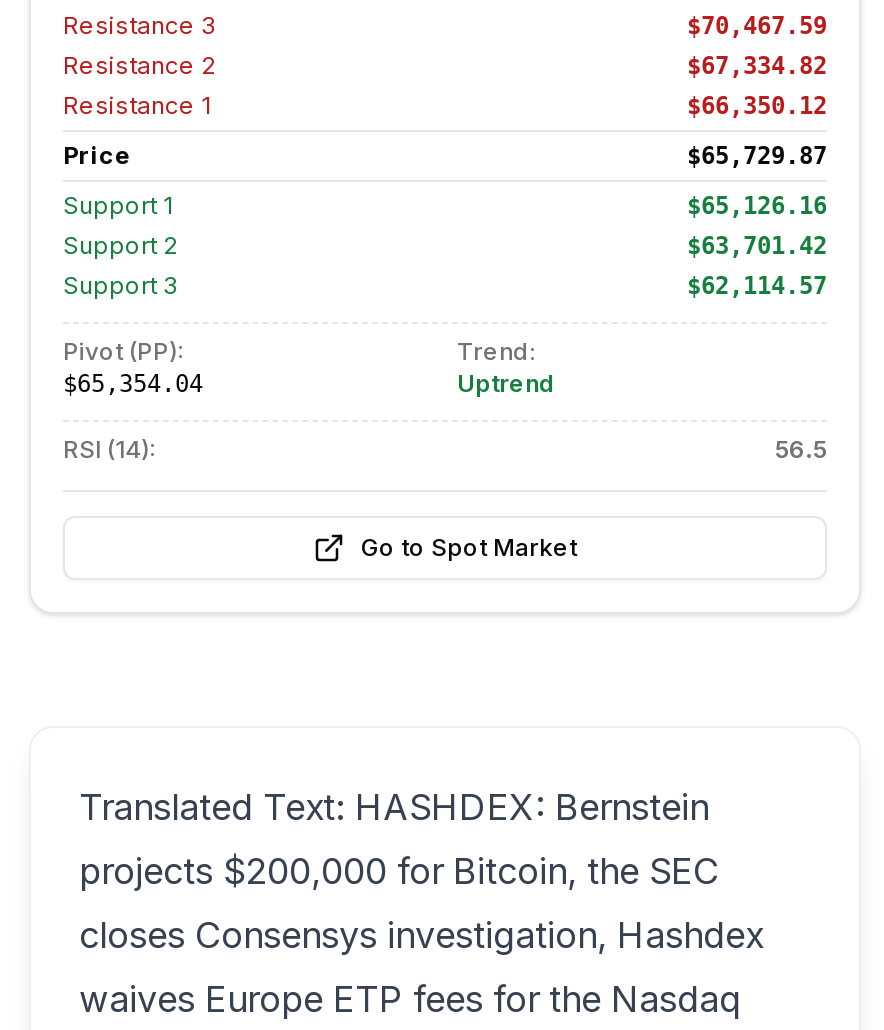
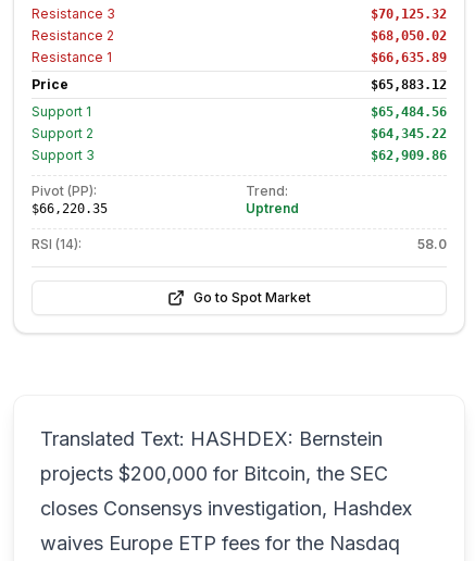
- $70,467.59
+ $70,125.32

- $67,334.82
+ $68,050.02

- $66,350.12
+ $66,635.89

- $65,729.87
+ $65,883.12

- $65,126.16
+ $65,484.56

- $63,701.42
+ $64,345.22

- $62,114.57
+ $62,909.86

- $65,354.04
+ $66,220.35

- 56.5
+ 58.0
